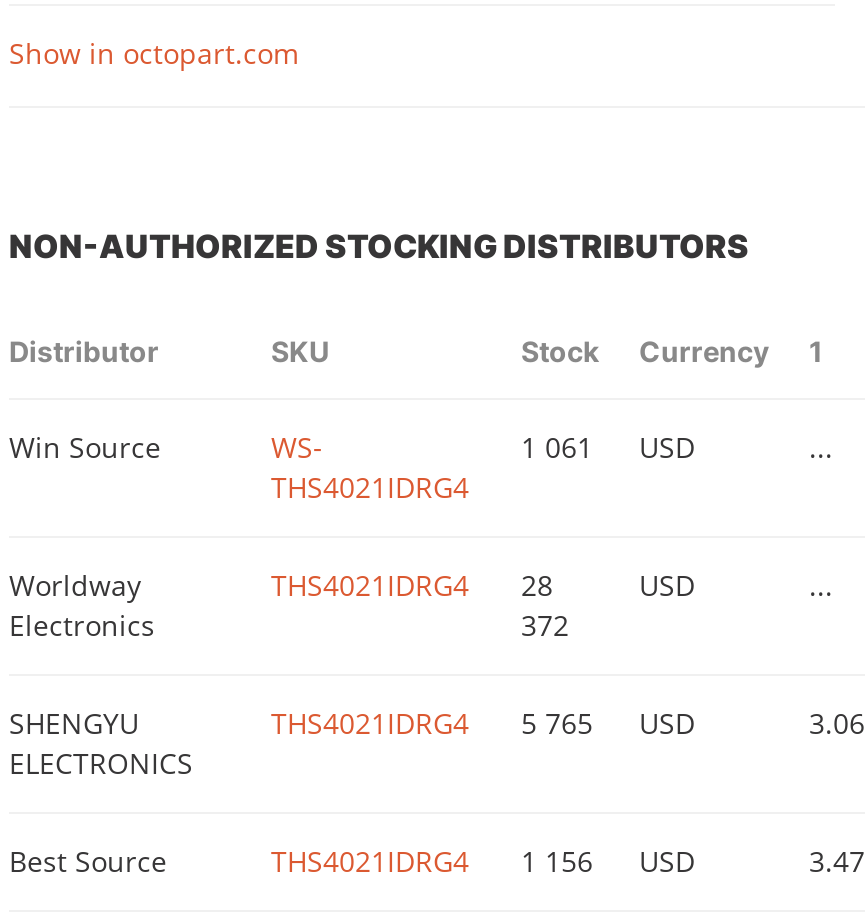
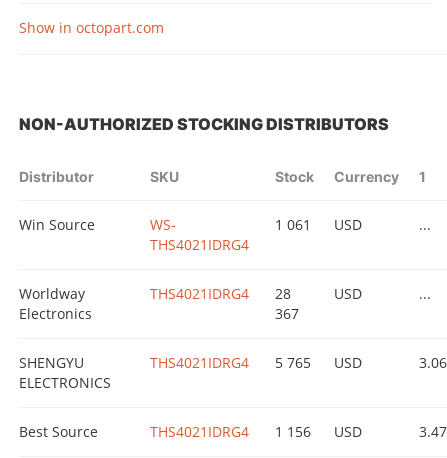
- 372
+ 367
